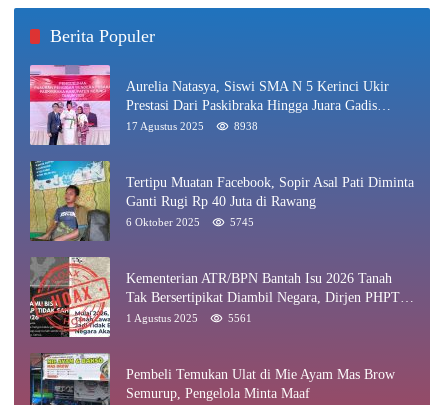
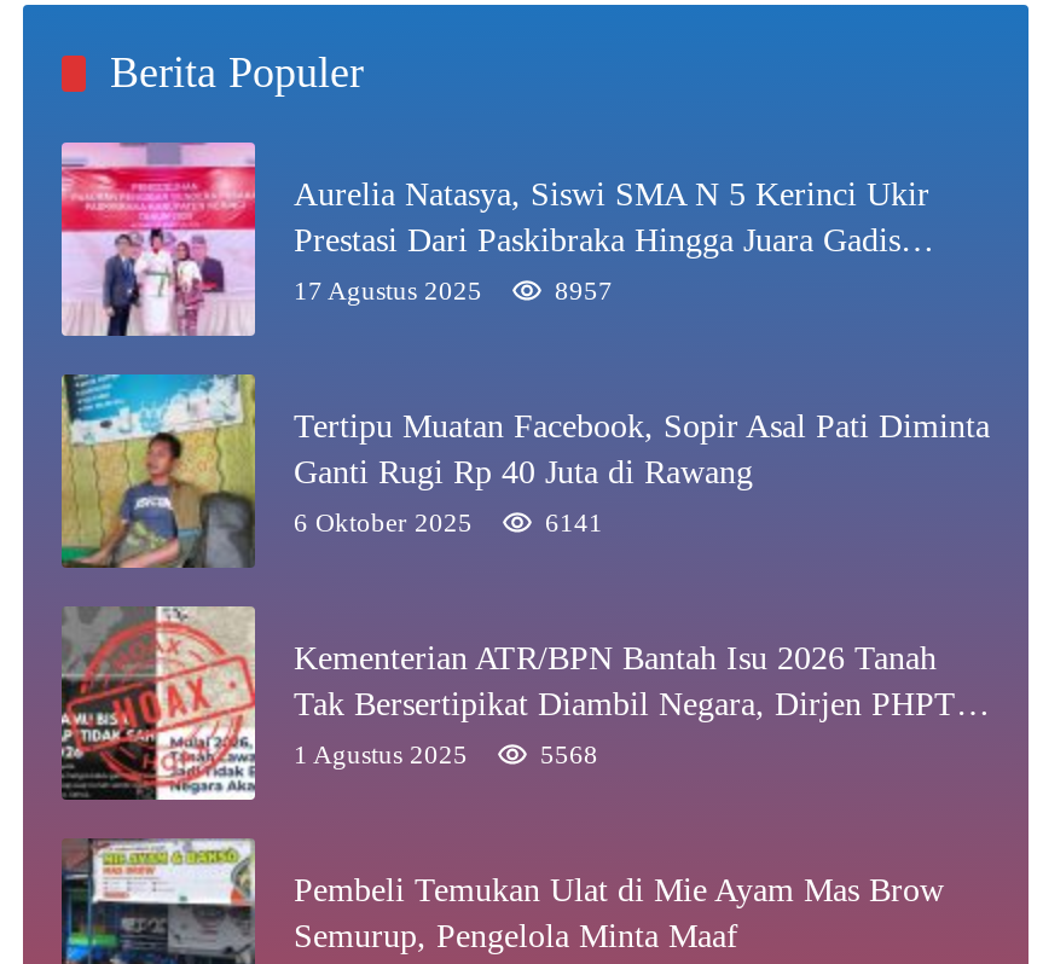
- 8938
+ 8957

- 5745
+ 6141

- 5561
+ 5568
